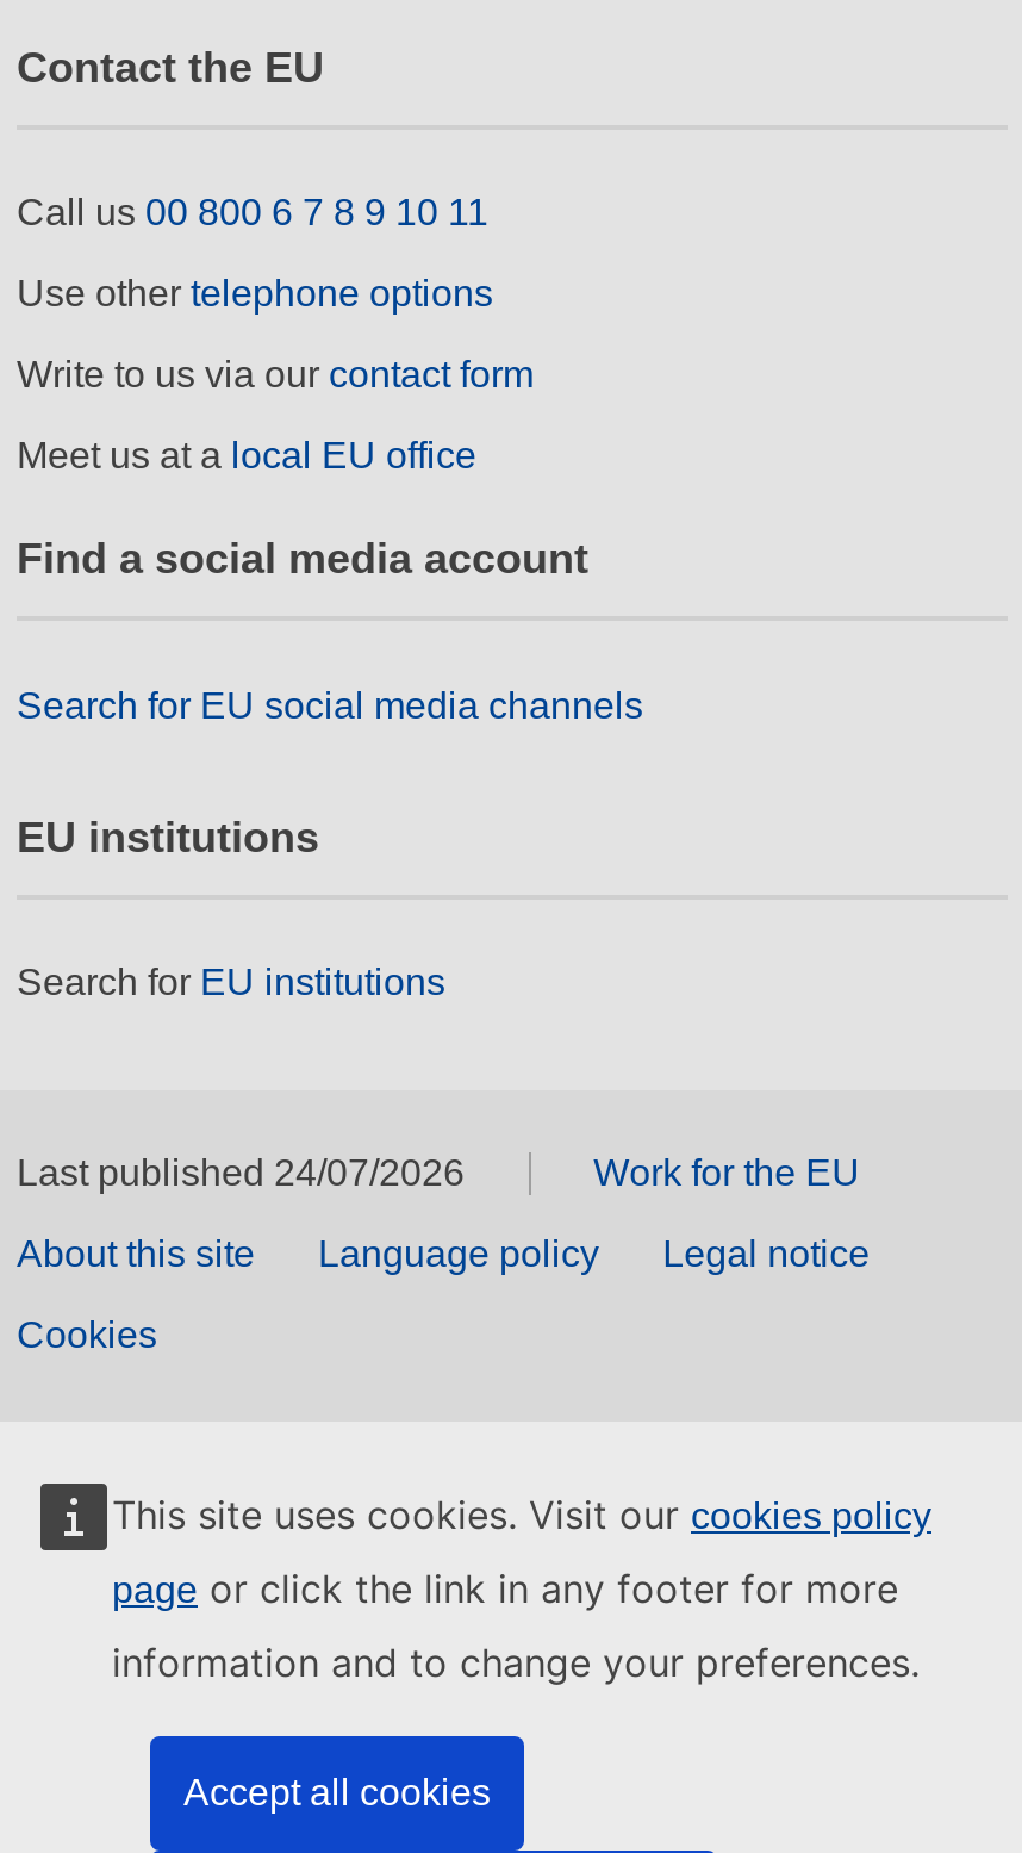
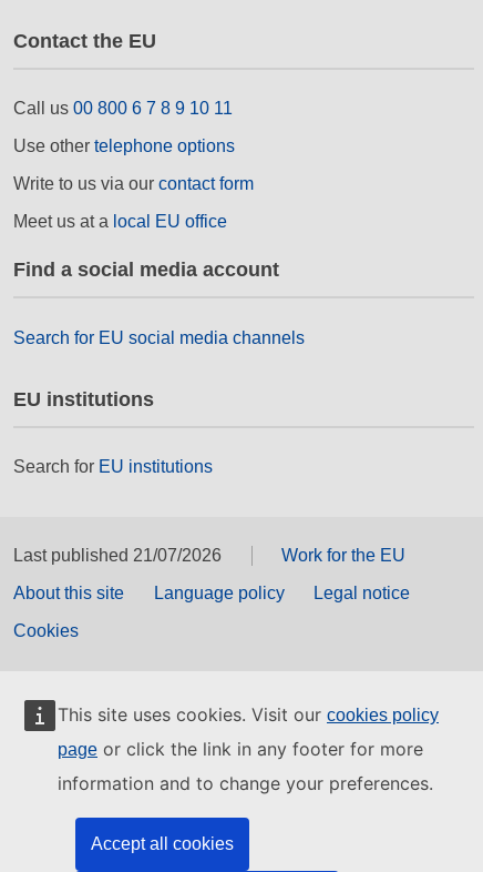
- Last published 24/07/2026
+ Last published 21/07/2026
